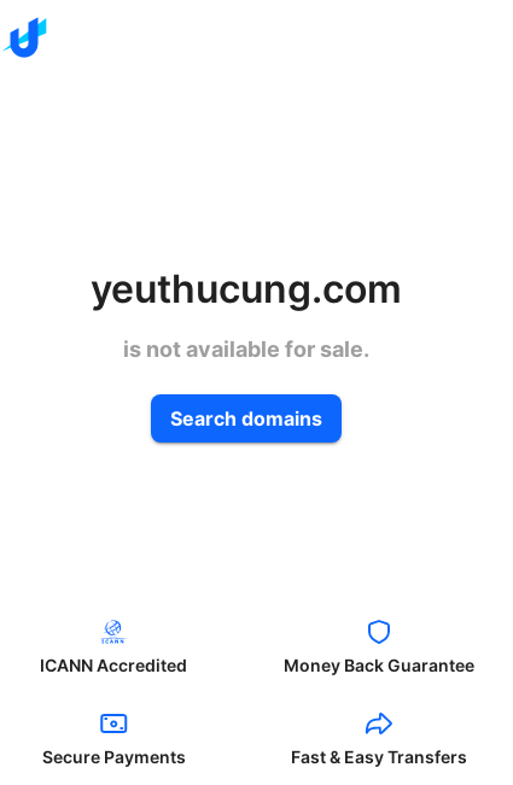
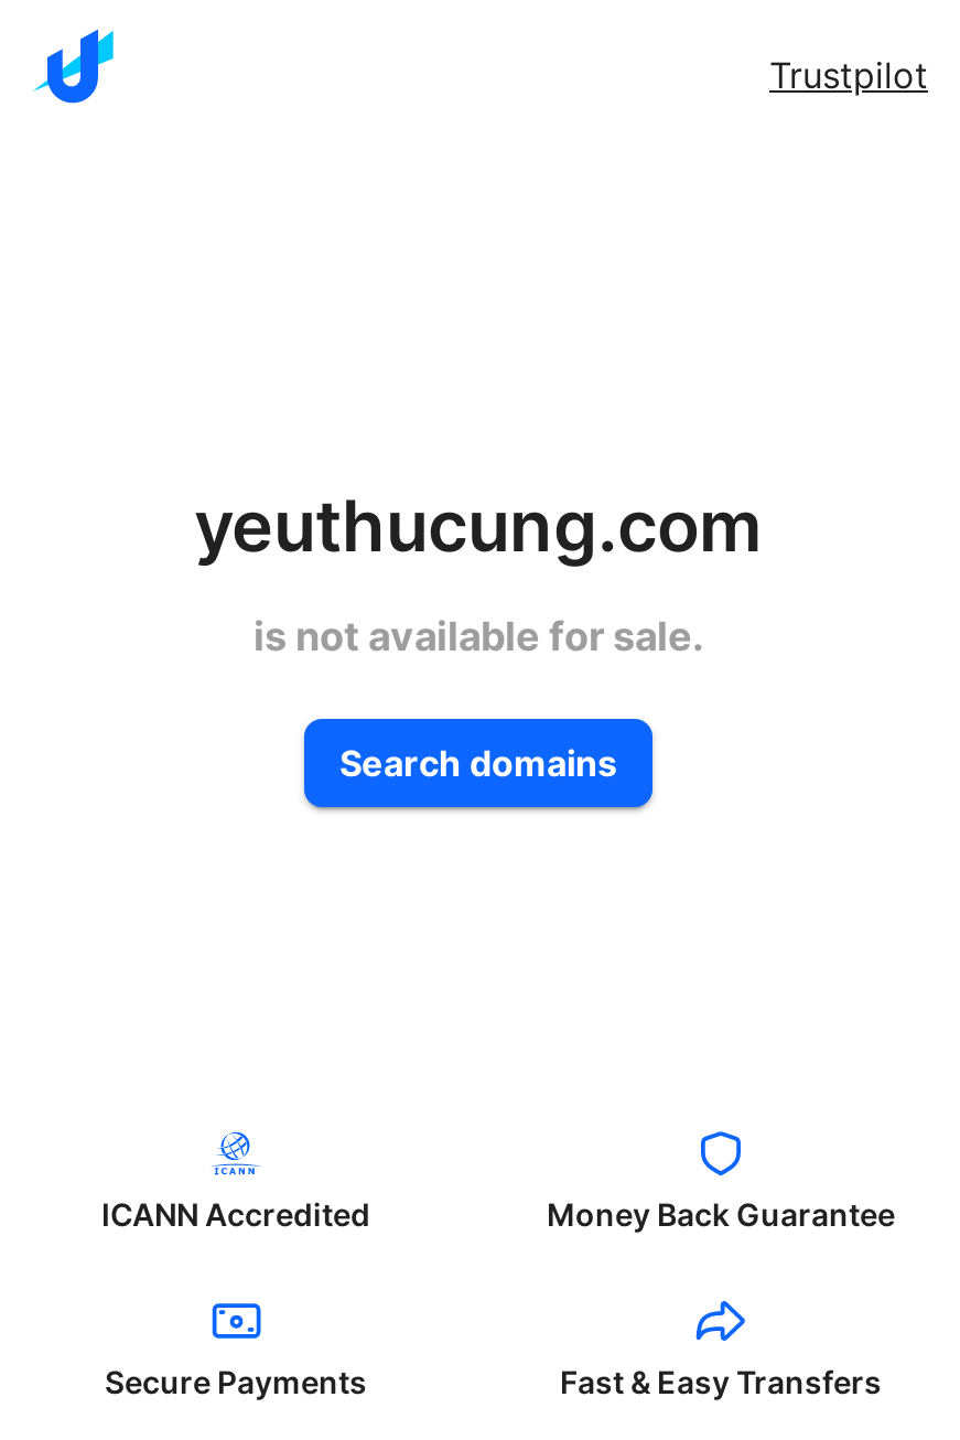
+ Trustpilot
